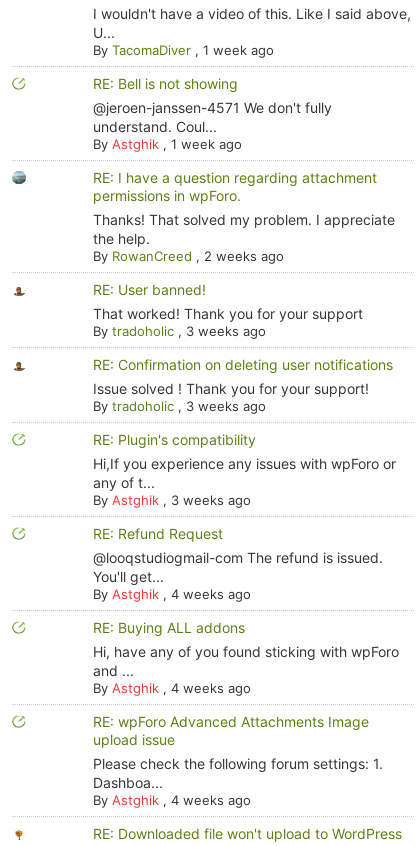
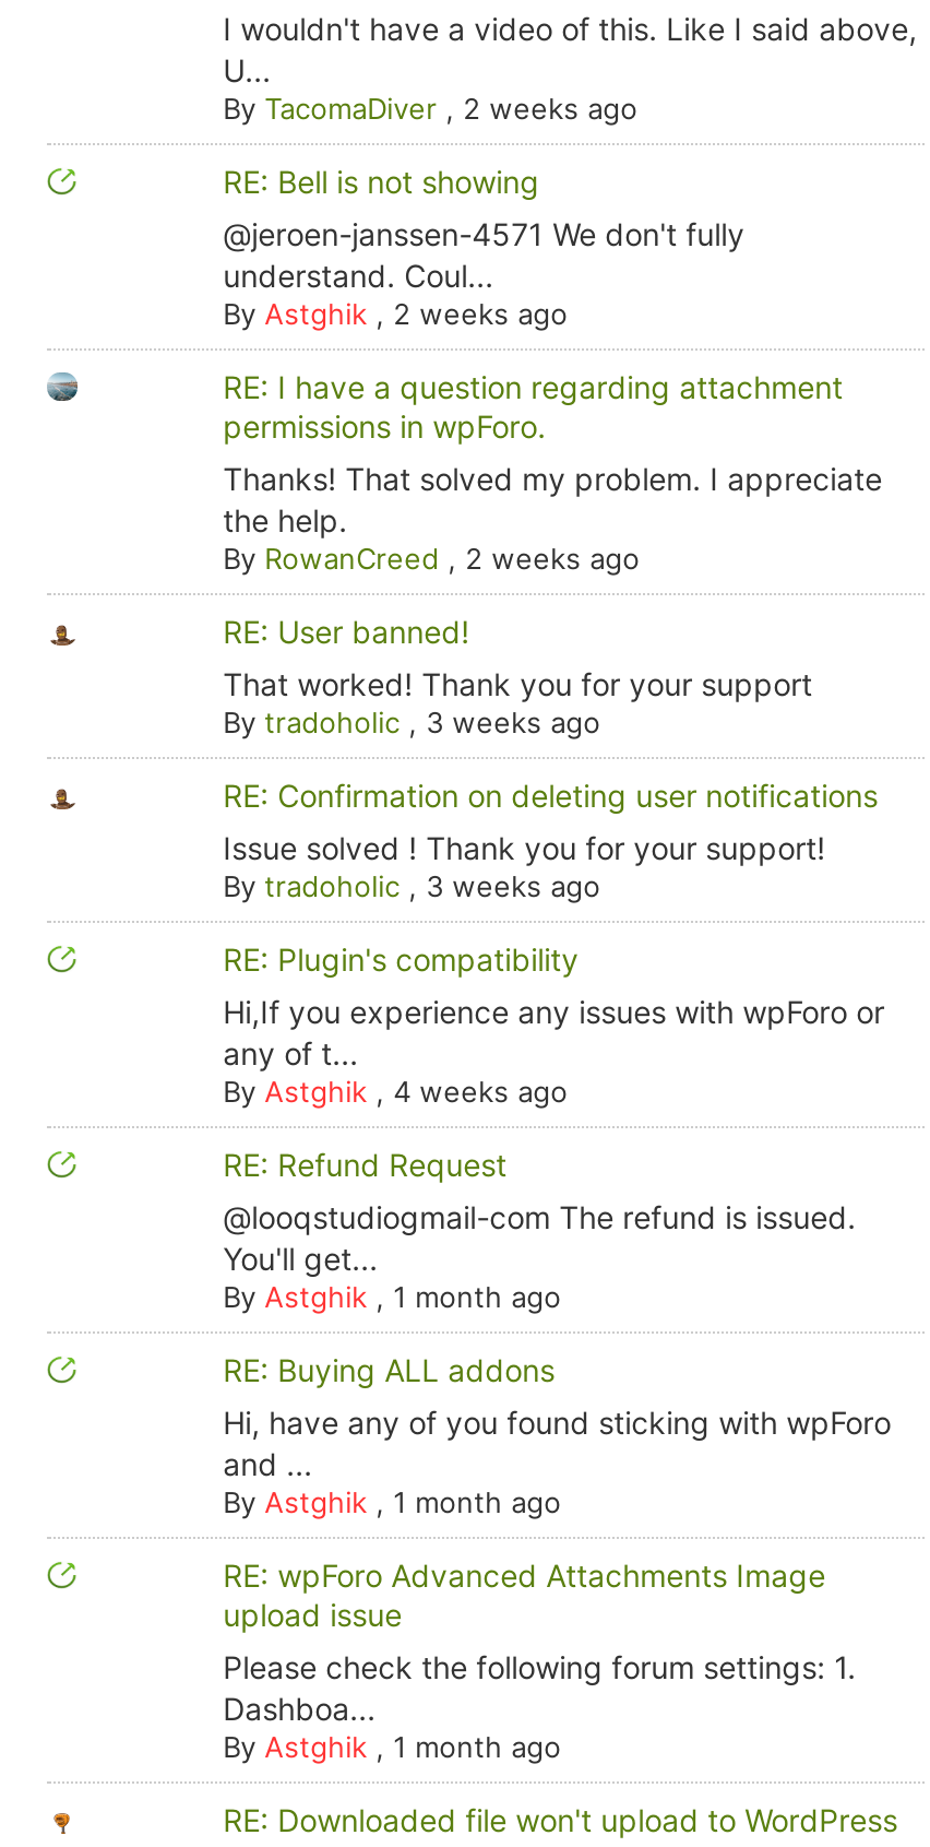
- By TacomaDiver, 1 week ago
+ By TacomaDiver, 2 weeks ago

- By Astghik, 1 week ago
+ By Astghik, 2 weeks ago

- By Astghik, 3 weeks ago
+ By Astghik, 4 weeks ago

- By Astghik, 4 weeks ago
+ By Astghik, 1 month ago

- By Astghik, 4 weeks ago
+ By Astghik, 1 month ago

- By Astghik, 4 weeks ago
+ By Astghik, 1 month ago
